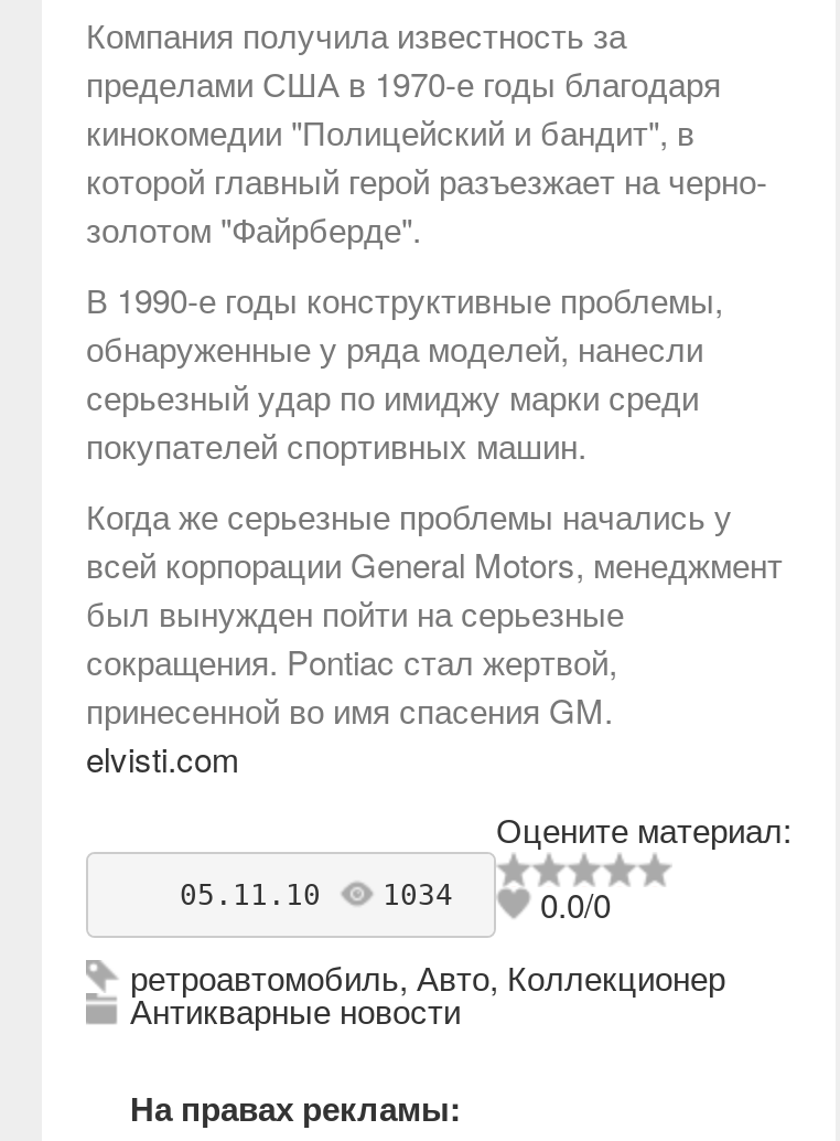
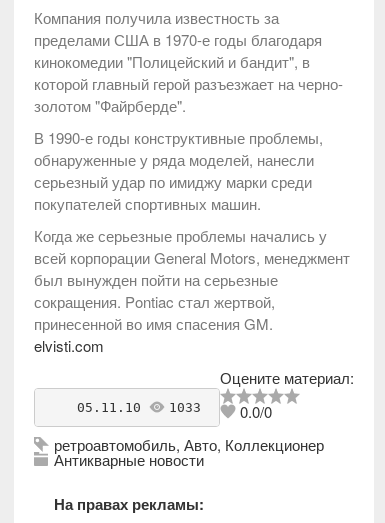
- 05.11.10 1034
+ 05.11.10 1033
